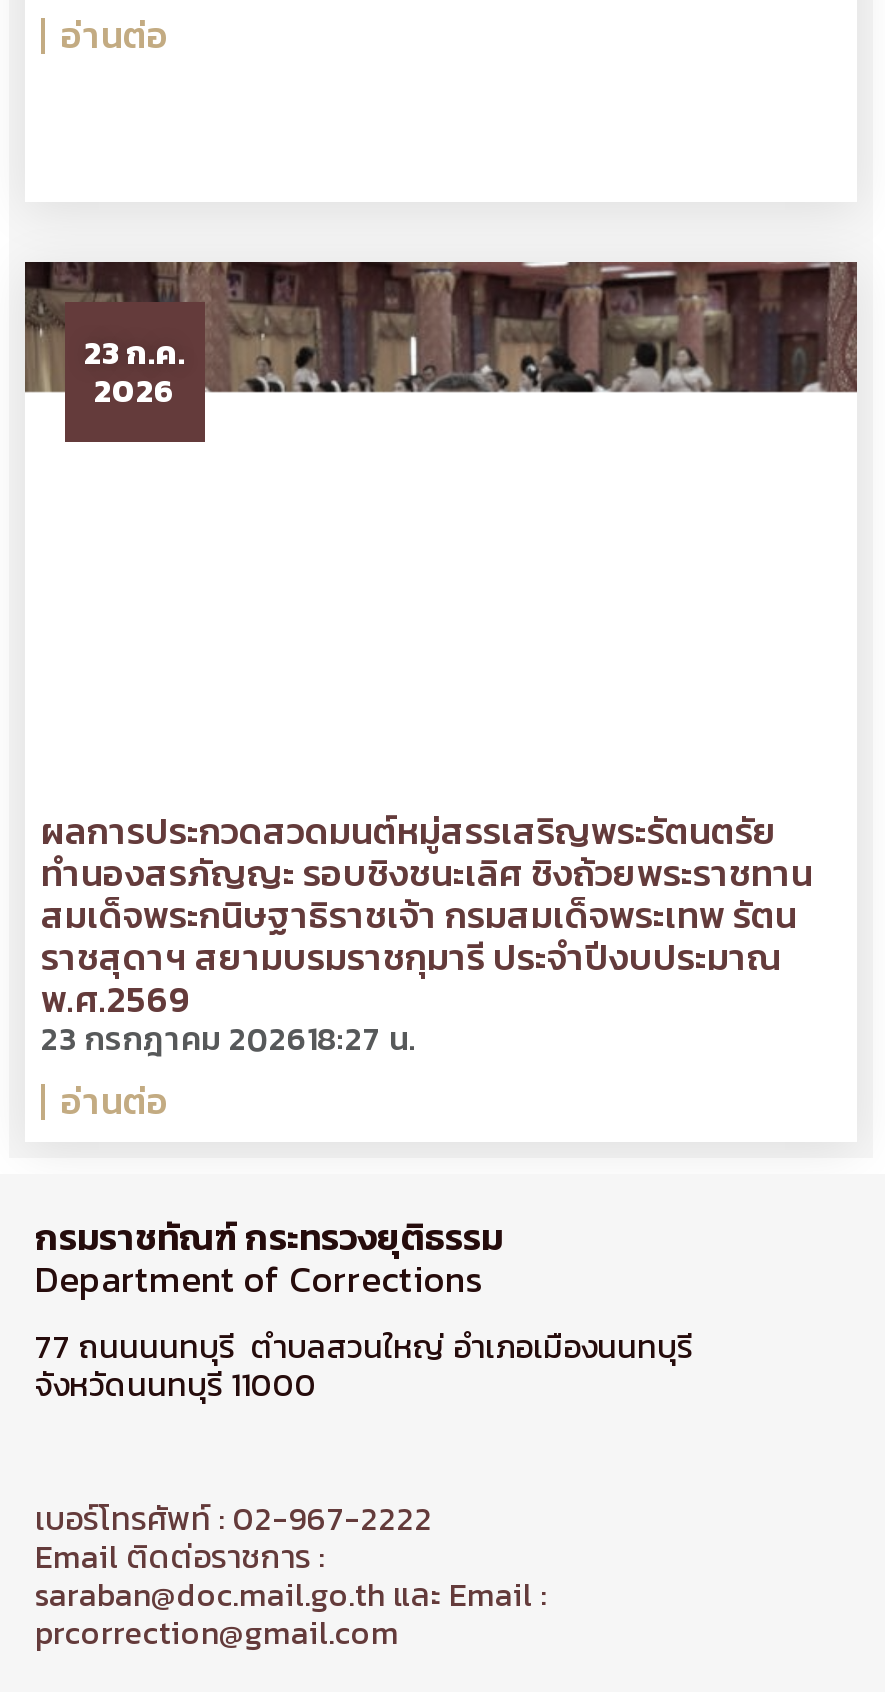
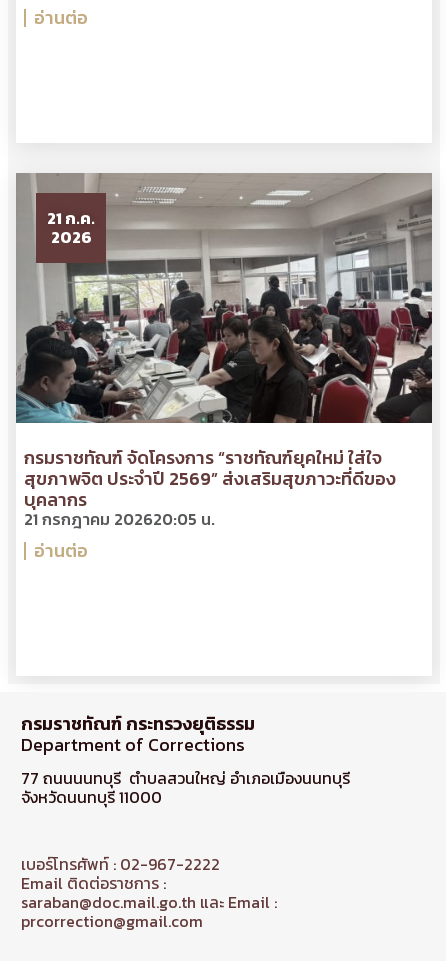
- [image]
- 23 ก.ค.
+ [image]
+ 21 ก.ค.

- ผลการประกวดสวดมนต์หมู่สรรเสริญพระรัตนตรัย
- ทำนองสรภัญญะ รอบชิงชนะเลิศ ชิงถ้วยพระราชทาน
- สมเด็จพระกนิษฐาธิราชเจ้า กรมสมเด็จพระเทพ รัตน
- ราชสุดาฯ สยามบรมราชกุมารี ประจำปีงบประมาณ
- พ.ศ.2569
- 23 กรกฎาคม 202618:27 น.
+ กรมราชทัณฑ์ จัดโครงการ “ราชทัณฑ์ยุคใหม่ ใส่ใจ
+ สุขภาพจิต ประจำปี 2569” ส่งเสริมสุขภาวะที่ดีของ
+ บุคลากร
+ 21 กรกฎาคม 202620:05 น.
